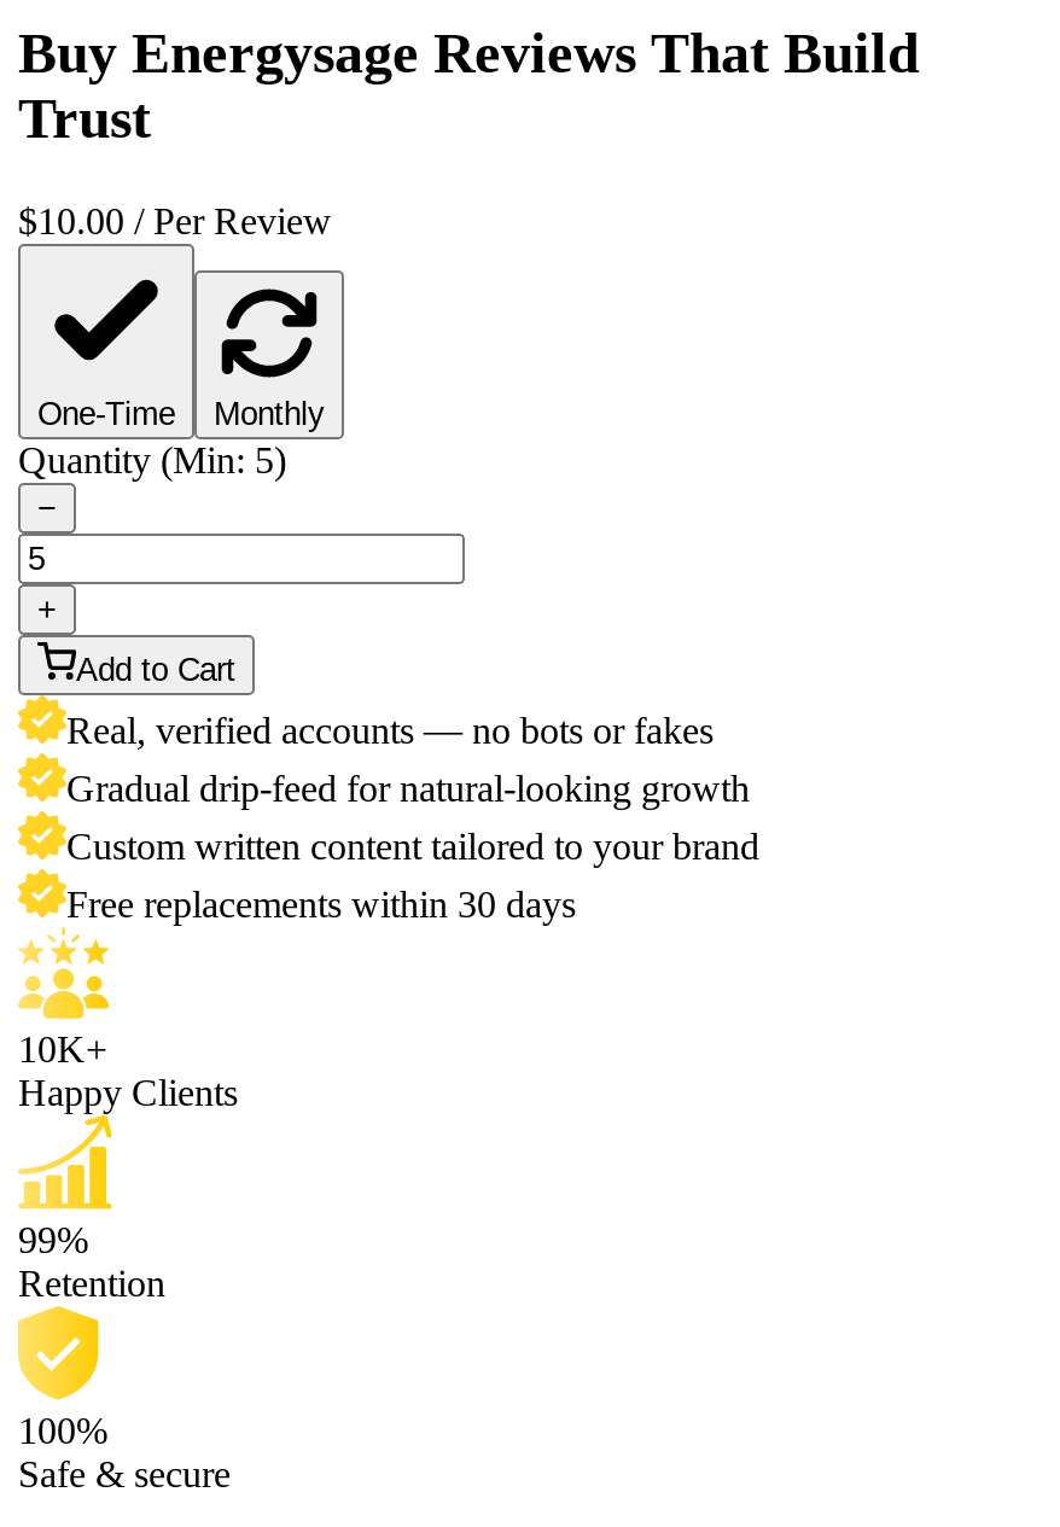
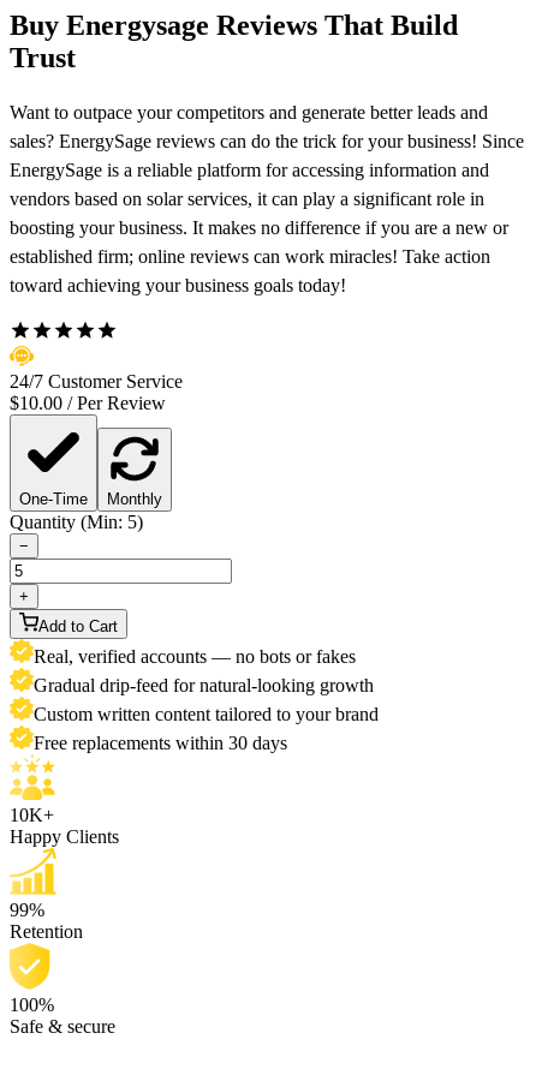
+ Want to outpace your competitors and generate better leads and
+ sales? EnergySage reviews can do the trick for your business! Since
+ EnergySage is a reliable platform for accessing information and
+ vendors based on solar services, it can play a significant role in
+ boosting your business. It makes no difference if you are a new or
+ established firm; online reviews can work miracles! Take action
+ toward achieving your business goals today!

+ [image]
+ 24/7 Customer Service
